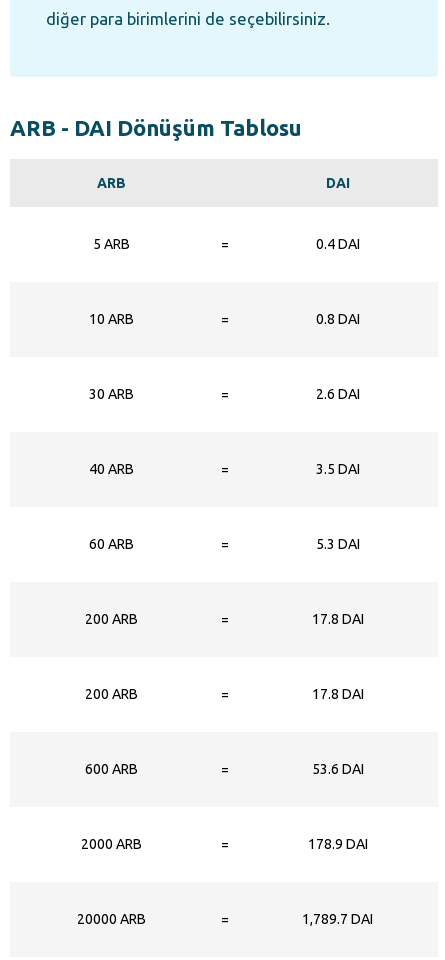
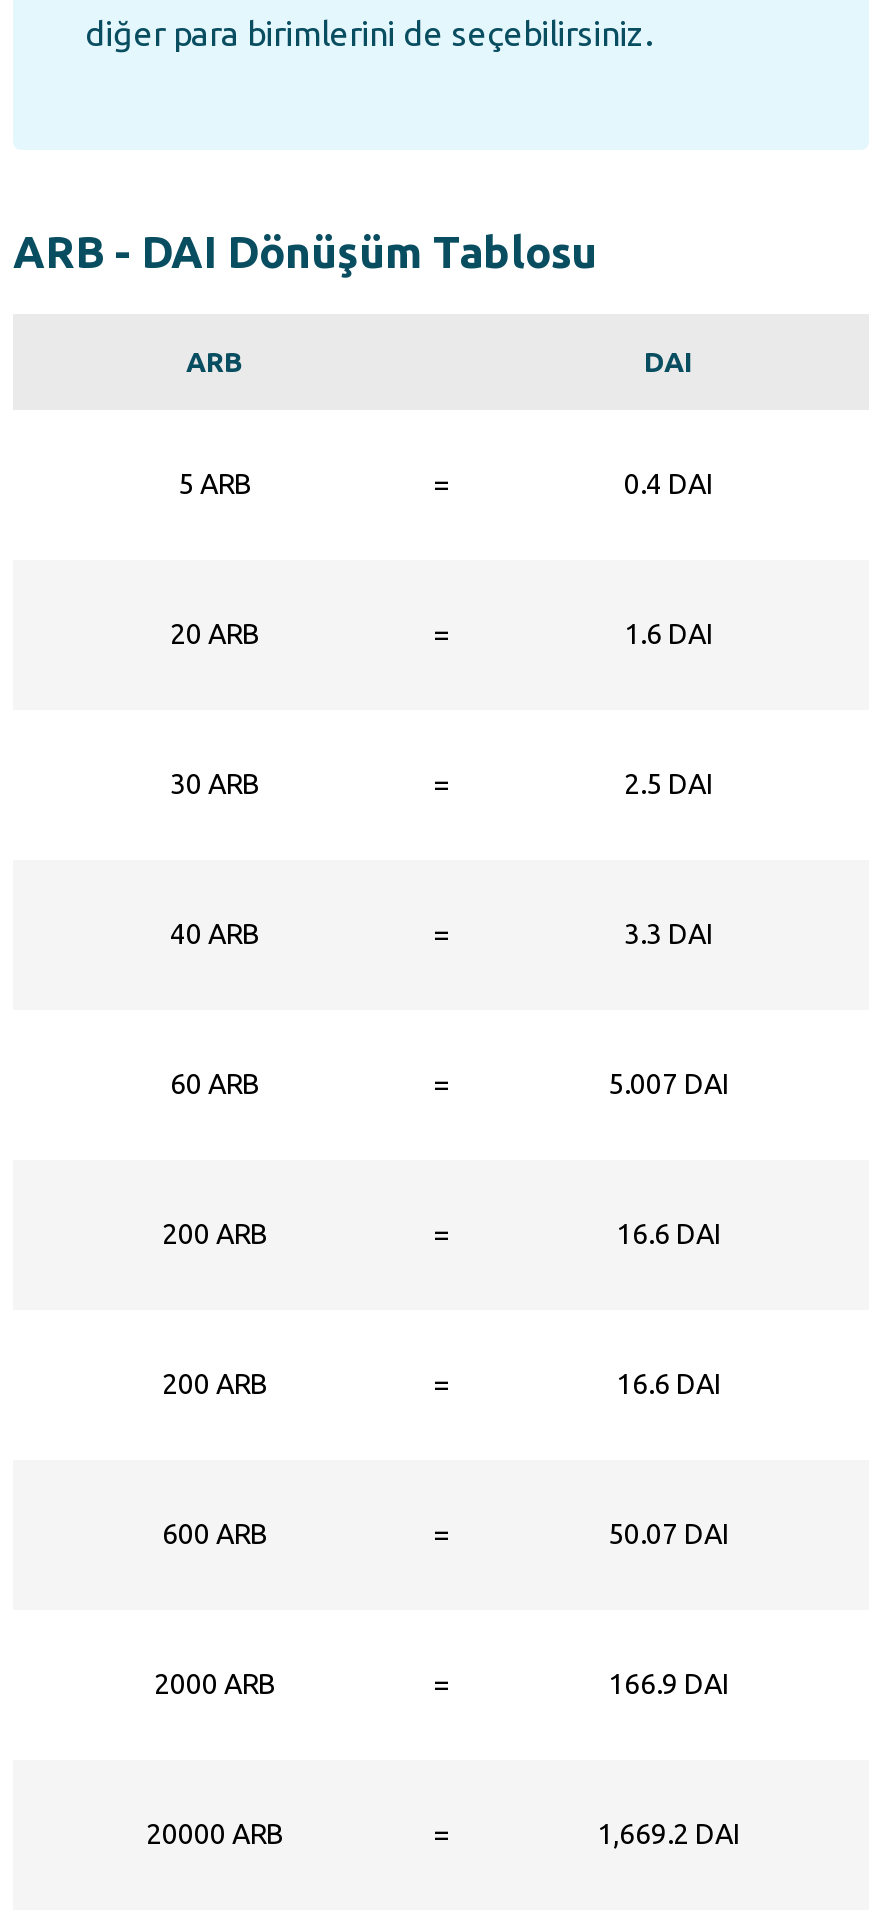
- 10 ARB
+ 20 ARB

- 0.8 DAI
+ 1.6 DAI

- 2.6 DAI
+ 2.5 DAI

- 3.5 DAI
+ 3.3 DAI

- 5.3 DAI
+ 5.007 DAI

- 17.8 DAI
+ 16.6 DAI

- 17.8 DAI
+ 16.6 DAI

- 53.6 DAI
+ 50.07 DAI

- 178.9 DAI
+ 166.9 DAI

- 1,789.7 DAI
+ 1,669.2 DAI
